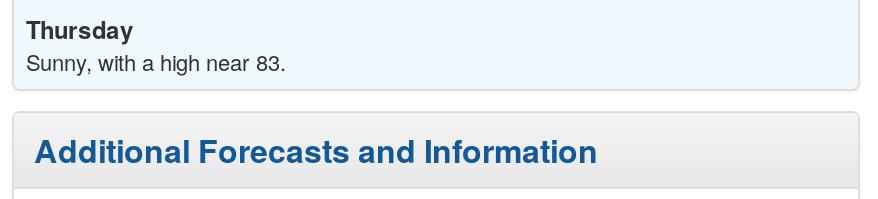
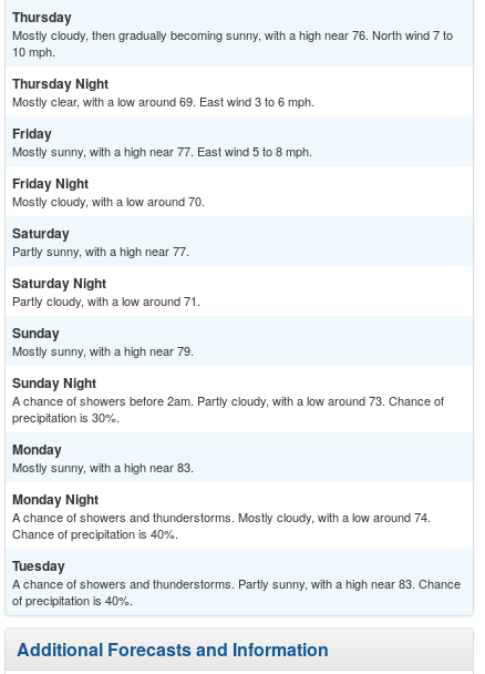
- Sunny, with a high near 83.
+ Mostly cloudy, then gradually becoming sunny, with a high near 76. North wind 7 to
+ 10 mph.
+ Thursday Night
+ Mostly clear, with a low around 69. East wind 3 to 6 mph.
+ Friday
+ Mostly sunny, with a high near 77. East wind 5 to 8 mph.
+ Friday Night
+ Mostly cloudy, with a low around 70.
+ Saturday
+ Partly sunny, with a high near 77.
+ Saturday Night
+ Partly cloudy, with a low around 71.
+ Sunday
+ Mostly sunny, with a high near 79.
+ Sunday Night
+ A chance of showers before 2am. Partly cloudy, with a low around 73. Chance of
+ precipitation is 30%.
+ Monday
+ Mostly sunny, with a high near 83.
+ Monday Night
+ A chance of showers and thunderstorms. Mostly cloudy, with a low around 74.
+ Chance of precipitation is 40%.
+ Tuesday
+ A chance of showers and thunderstorms. Partly sunny, with a high near 83. Chance
+ of precipitation is 40%.
